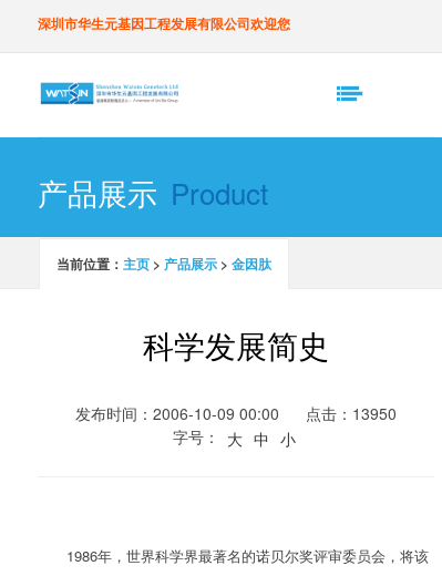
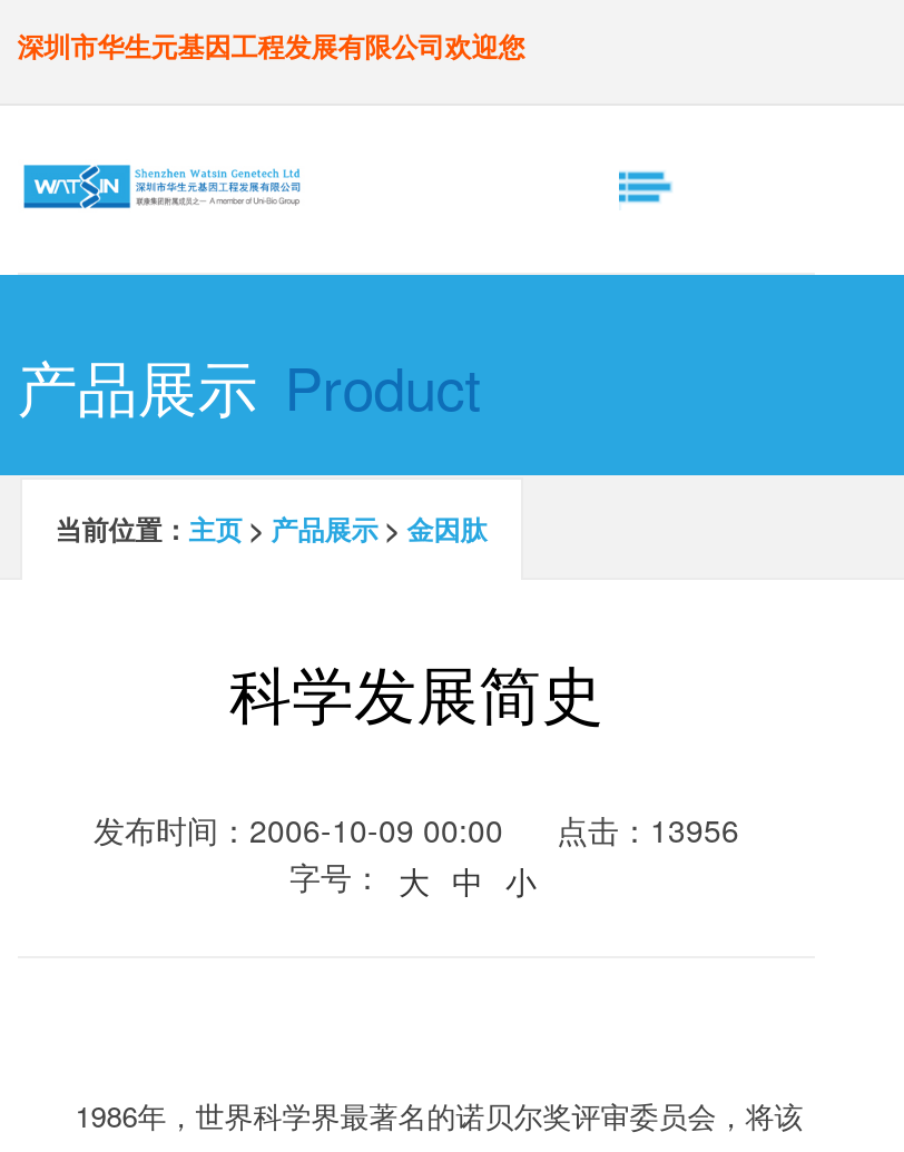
- 发布时间：2006-10-09 00:00 点击：13950
+ 发布时间：2006-10-09 00:00 点击：13956
